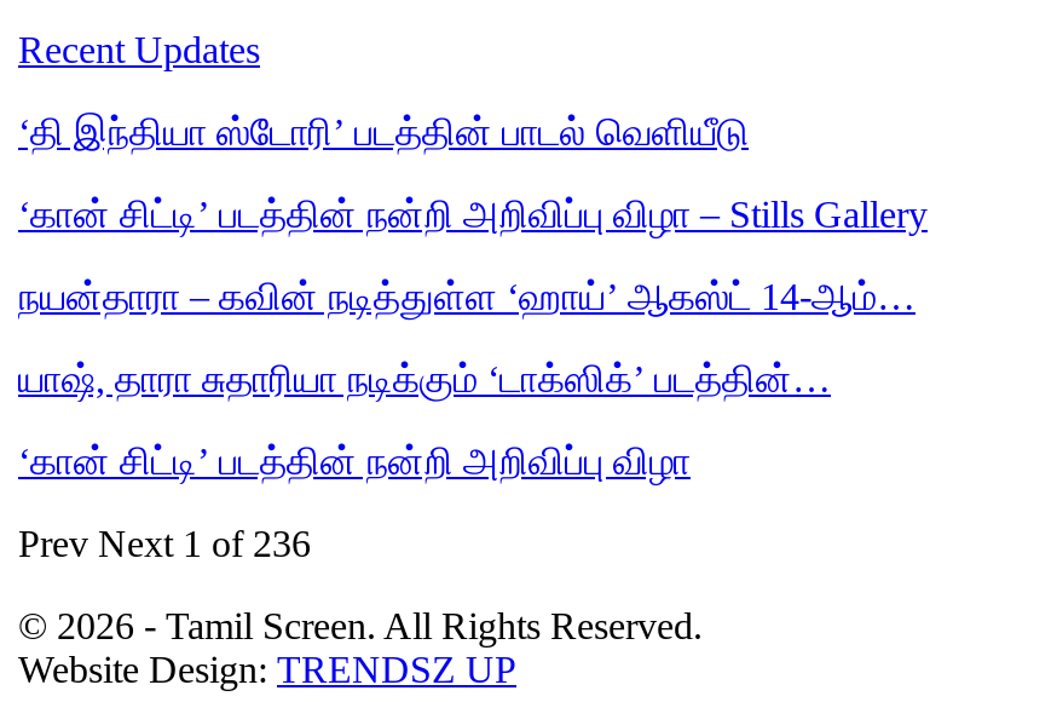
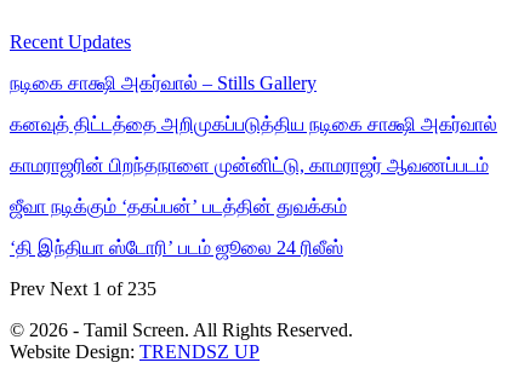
- ‘தி இந்தியா ஸ்டோரி’ படத்தின் பாடல் வெளியீடு
+ நடிகை சாக்ஷி அகர்வால் – Stills Gallery

- ‘கான் சிட்டி’ படத்தின் நன்றி அறிவிப்பு விழா – Stills Gallery
+ கனவுத் திட்டத்தை அறிமுகப்படுத்திய நடிகை சாக்ஷி அகர்வால்

- நயன்தாரா – கவின் நடித்துள்ள ‘ஹாய்’ ஆகஸ்ட் 14-ஆம்…
+ காமராஜரின் பிறந்தநாளை முன்னிட்டு, காமராஜர் ஆவணப்படம்

- யாஷ், தாரா சுதாரியா நடிக்கும் ‘டாக்ஸிக்’ படத்தின்…
+ ஜீவா நடிக்கும் ‘தகப்பன்’ படத்தின் துவக்கம்

- ‘கான் சிட்டி’ படத்தின் நன்றி அறிவிப்பு விழா
+ ‘தி இந்தியா ஸ்டோரி’ படம் ஜூலை 24 ரிலீஸ்

- Prev Next 1 of 236
+ Prev Next 1 of 235
